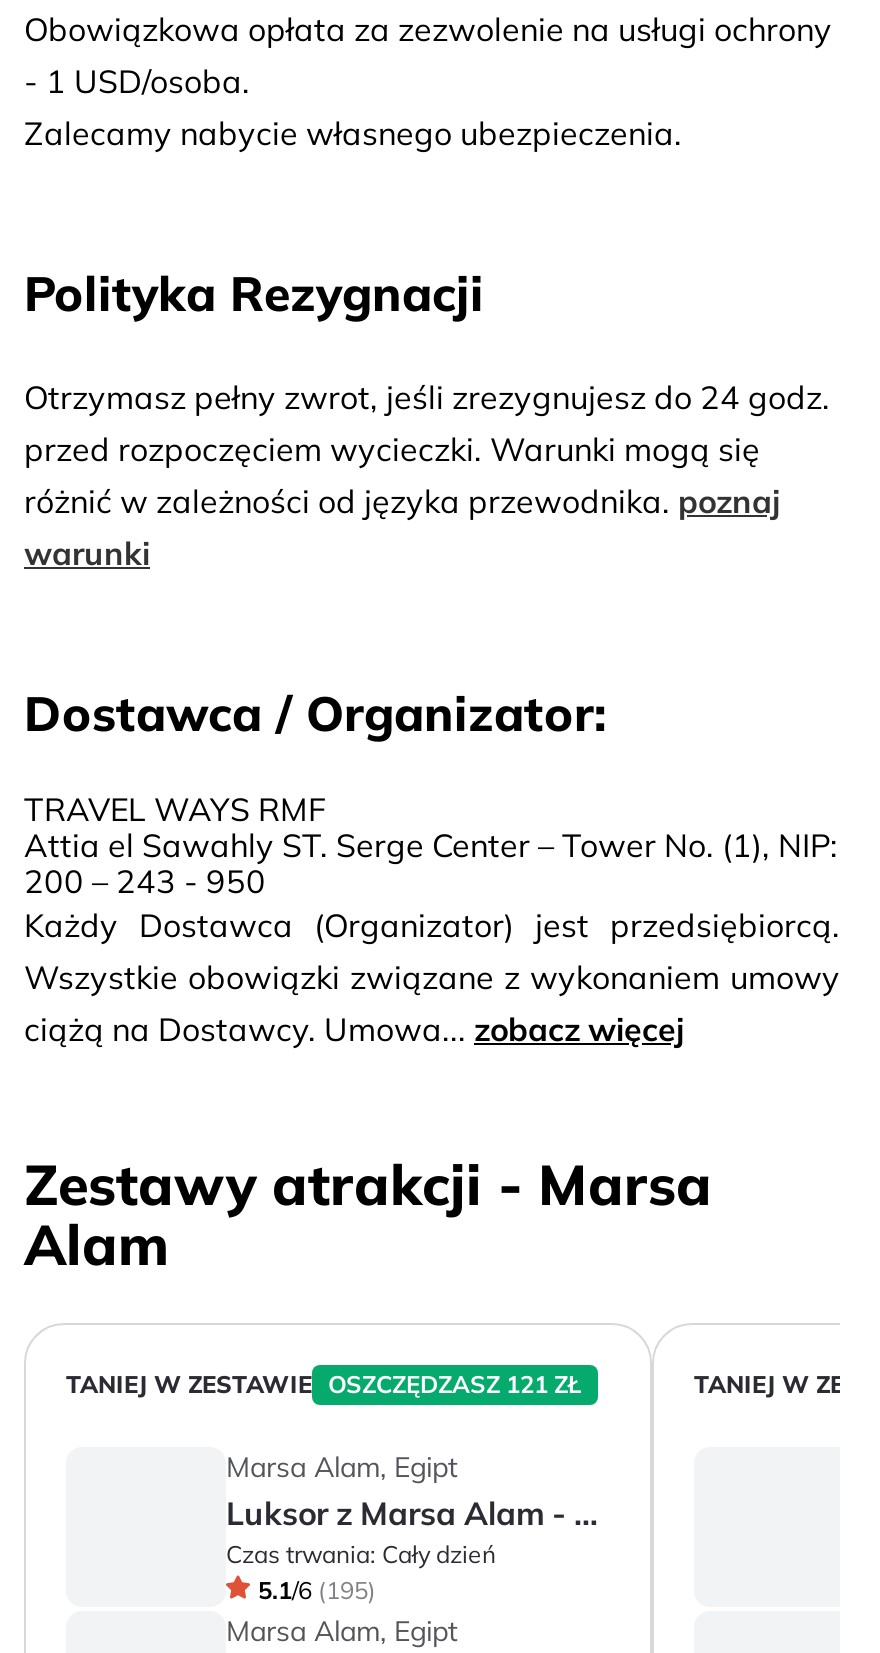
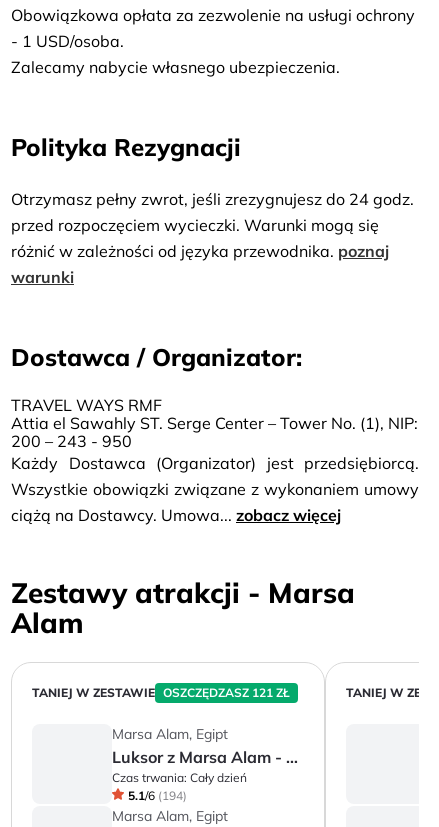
- 5.1/6 (195)
+ 5.1/6 (194)
